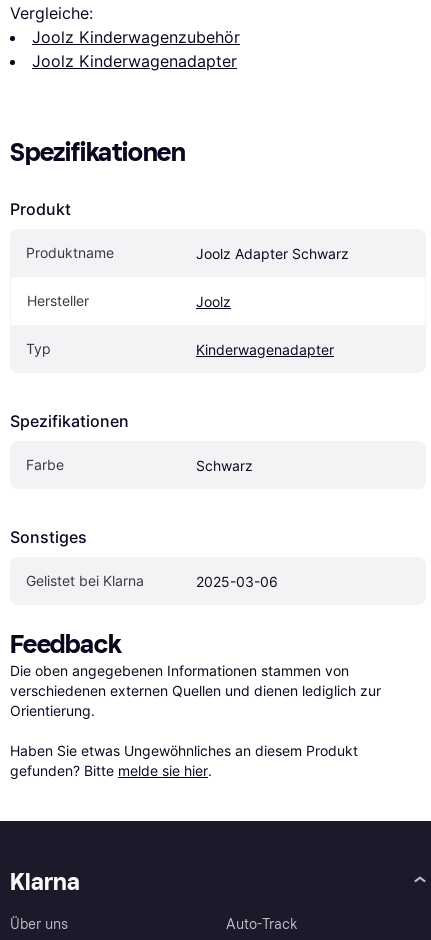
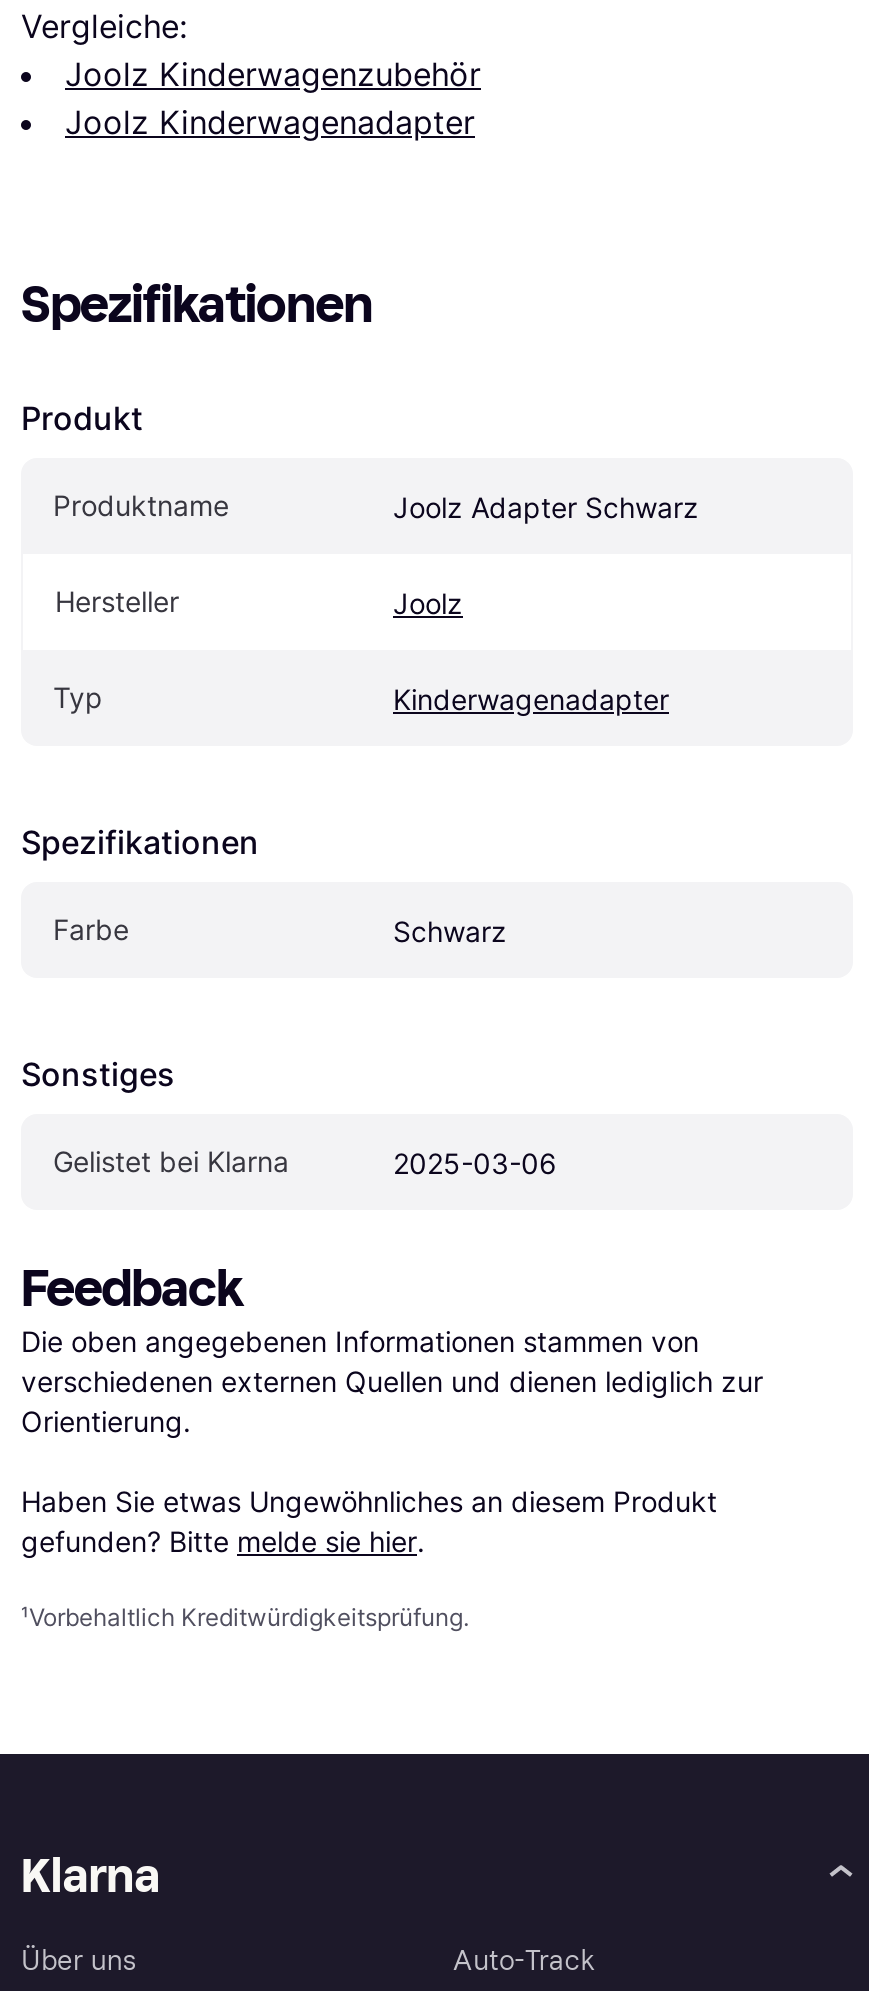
+ ¹Vorbehaltlich Kreditwürdigkeitsprüfung.
